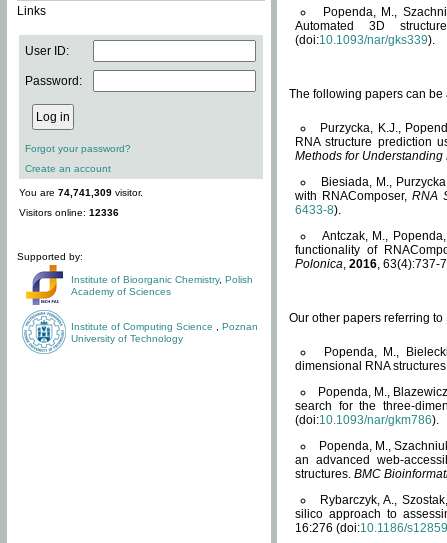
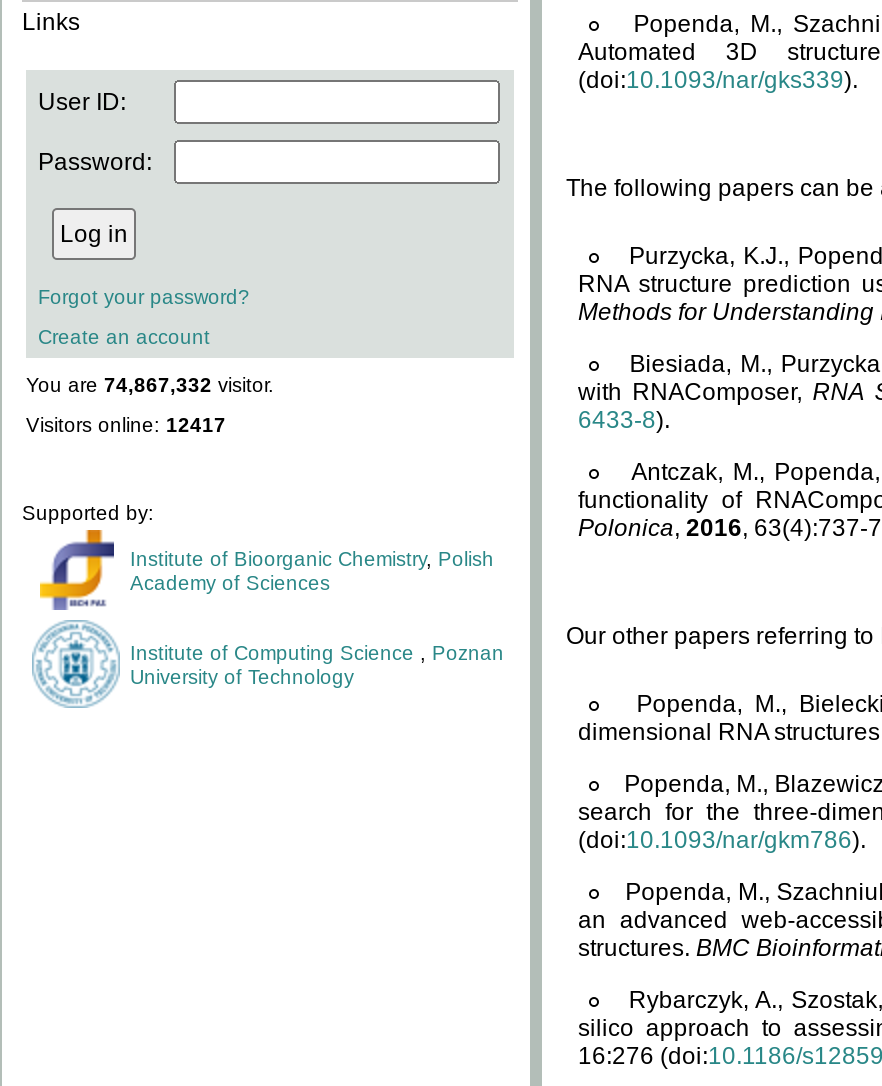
- You are 74,741,309 visitor.
+ You are 74,867,332 visitor.

- Visitors online: 12336
+ Visitors online: 12417
